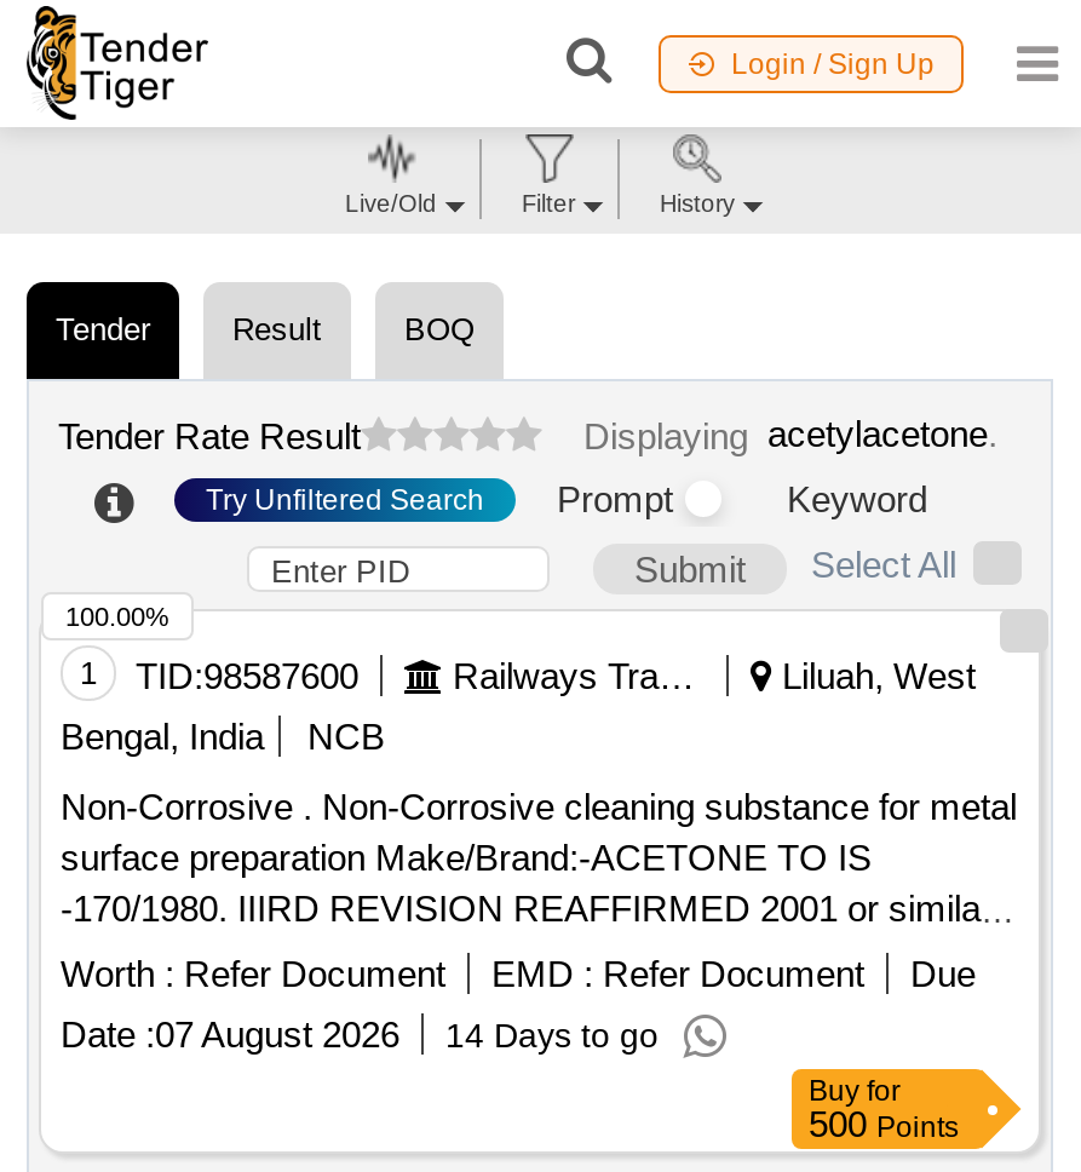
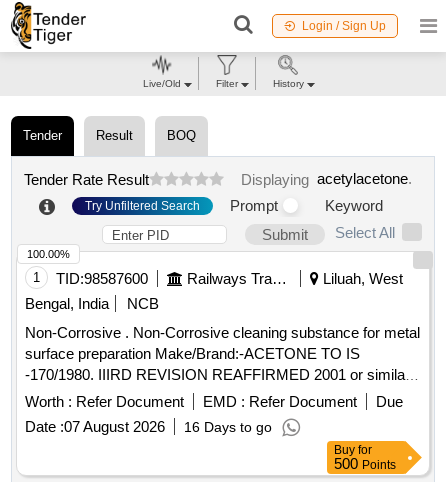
- Date : 07 August 2026 14 Days to go
+ Date : 07 August 2026 16 Days to go
